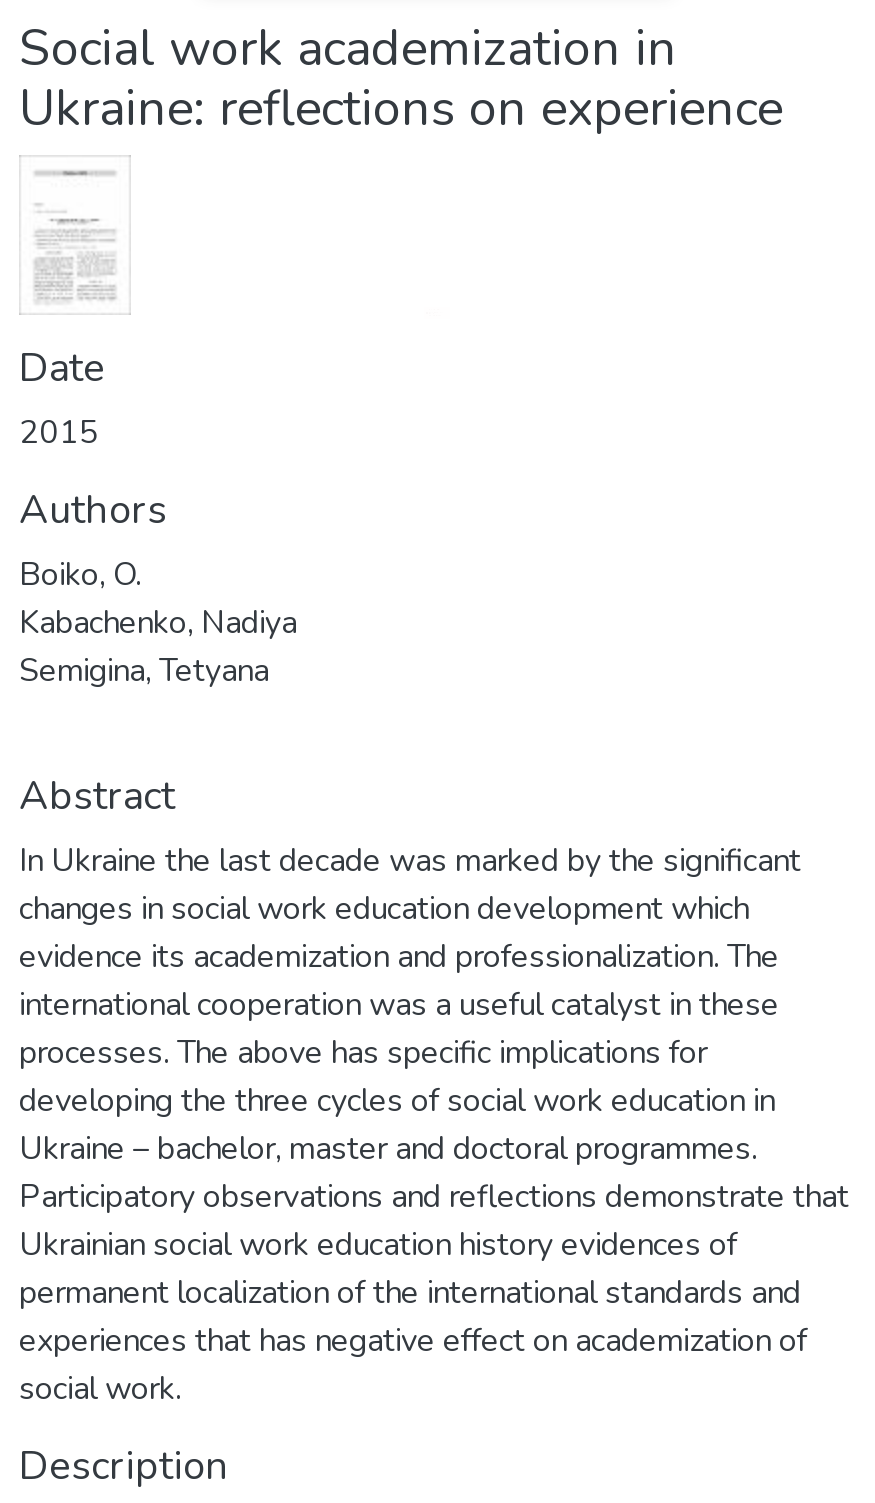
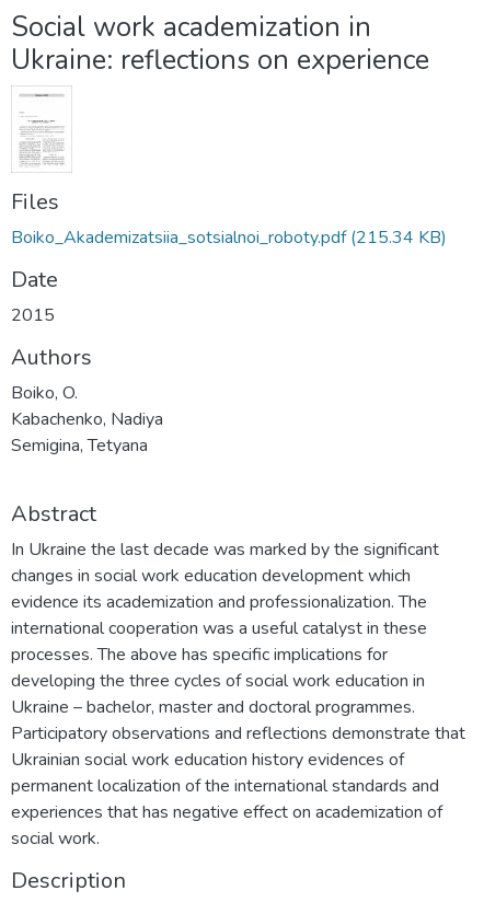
+ Files
+ Boiko_Akademizatsiia_sotsialnoi_roboty.pdf (215.34 KB)
